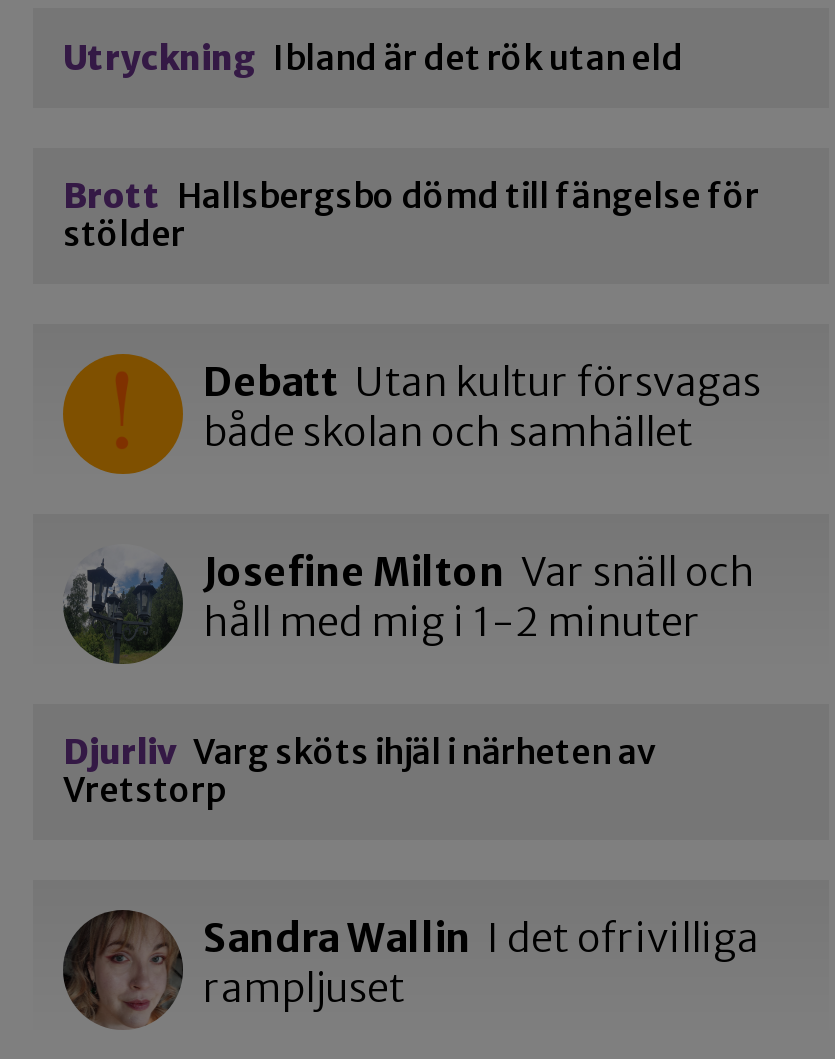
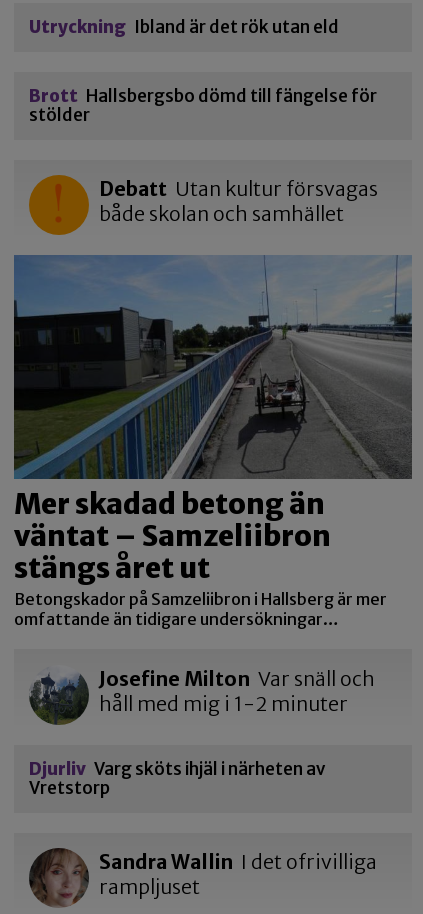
+ [image]
+ Mer skadad betong än
+ väntat – Samzeliibron
+ stängs året ut
+ Betongskador på Samzeliibron i Hallsberg är mer
+ omfattande än tidigare undersökningar…
